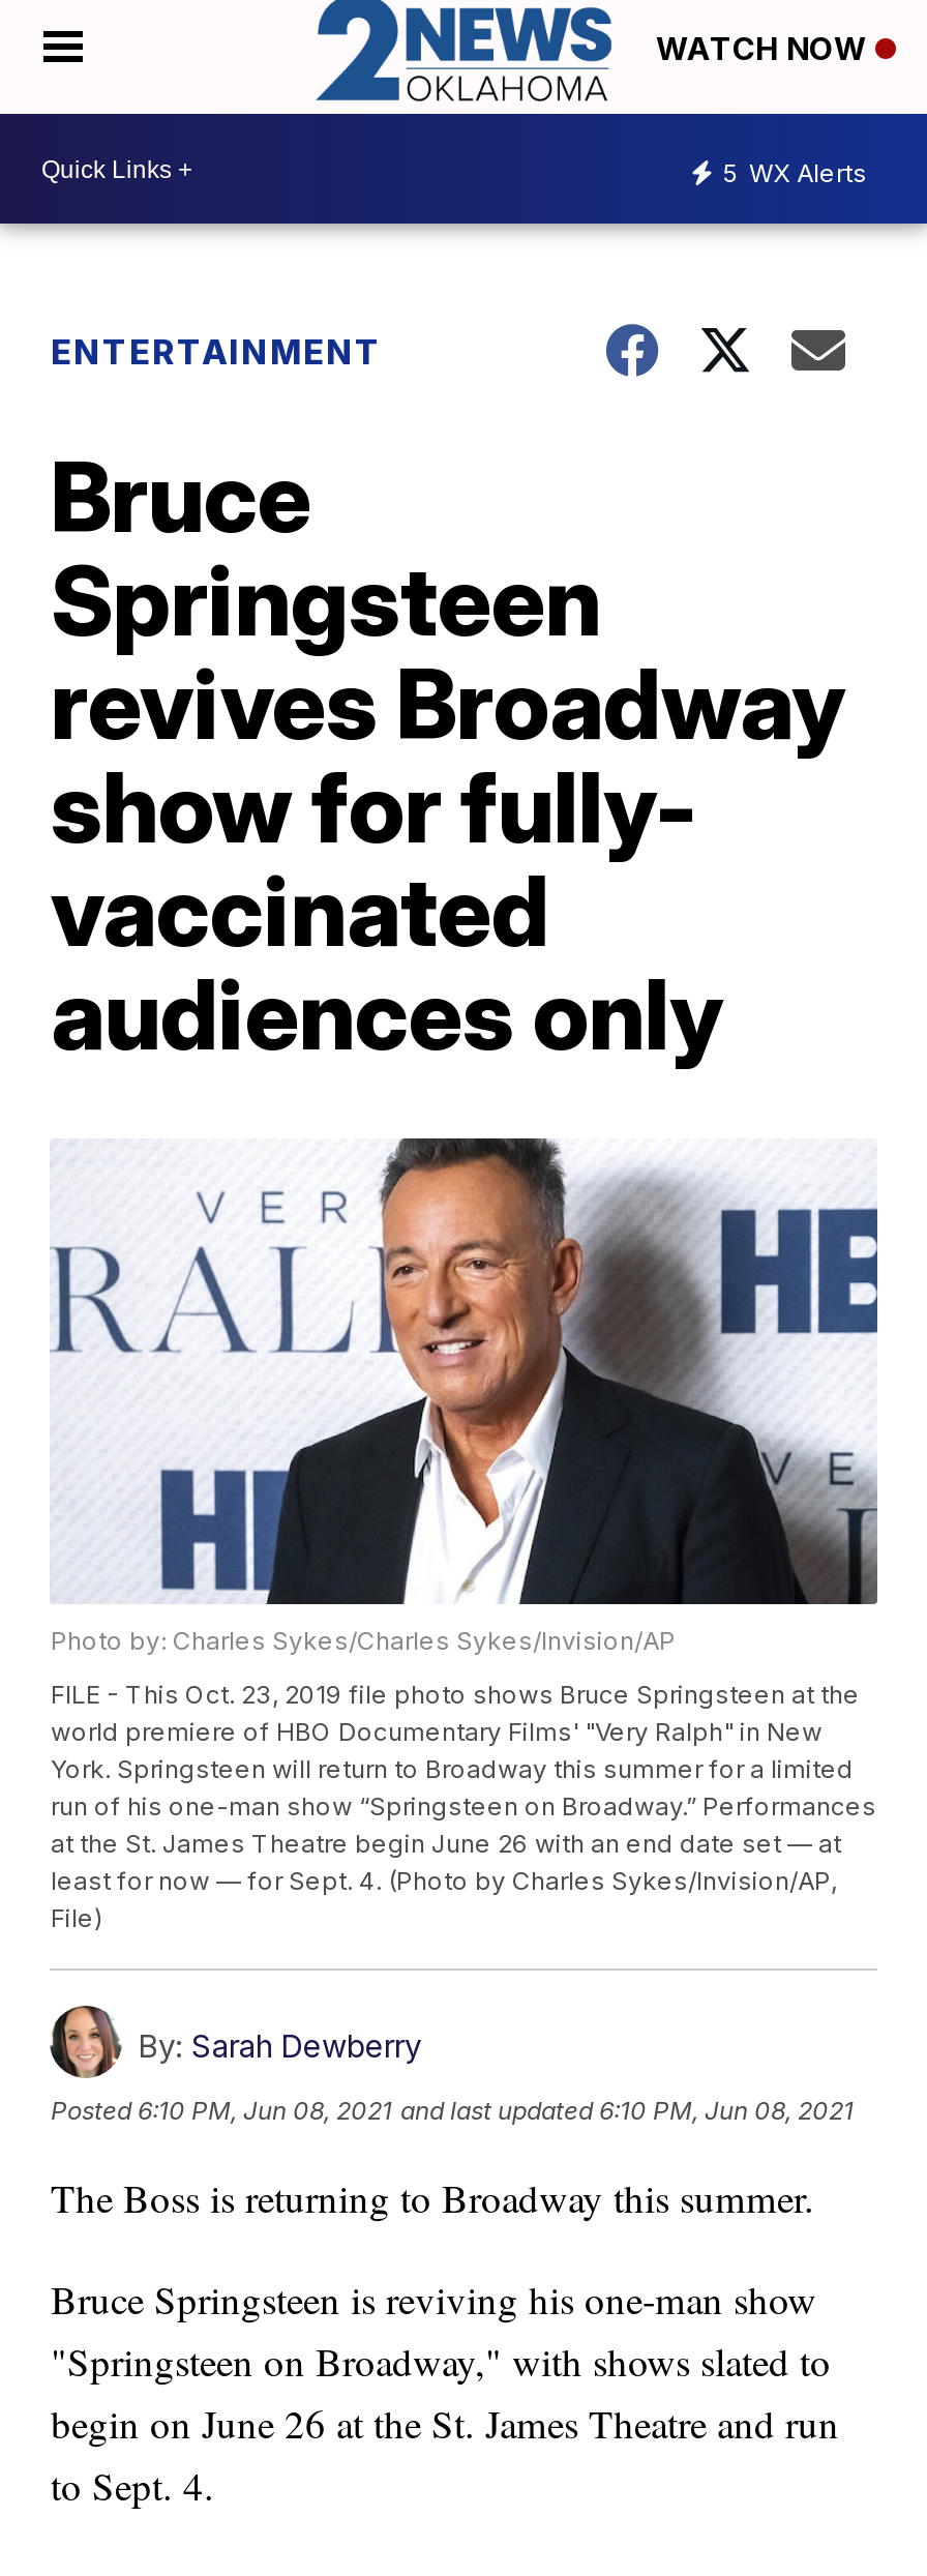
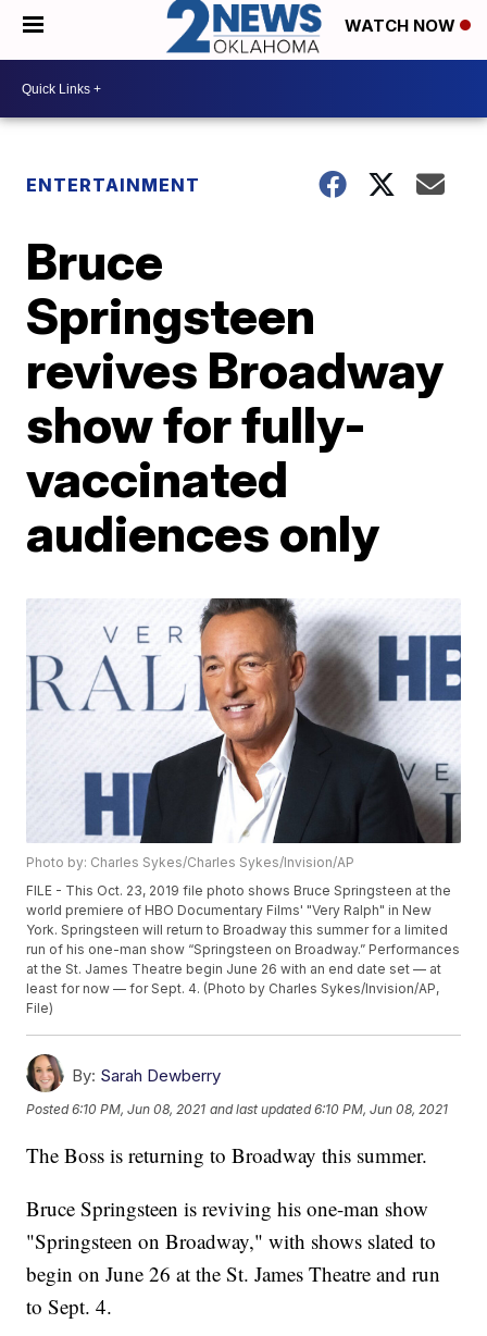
- 5 WX Alerts
